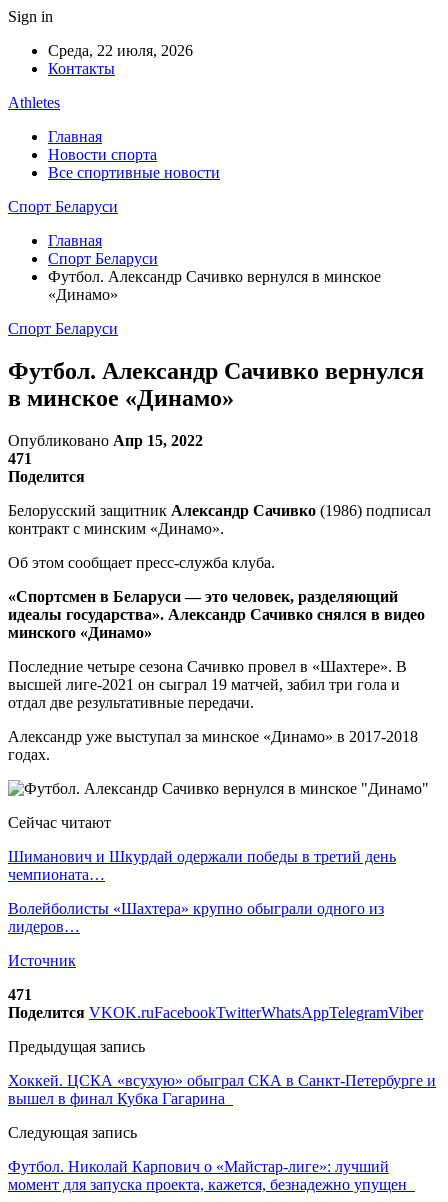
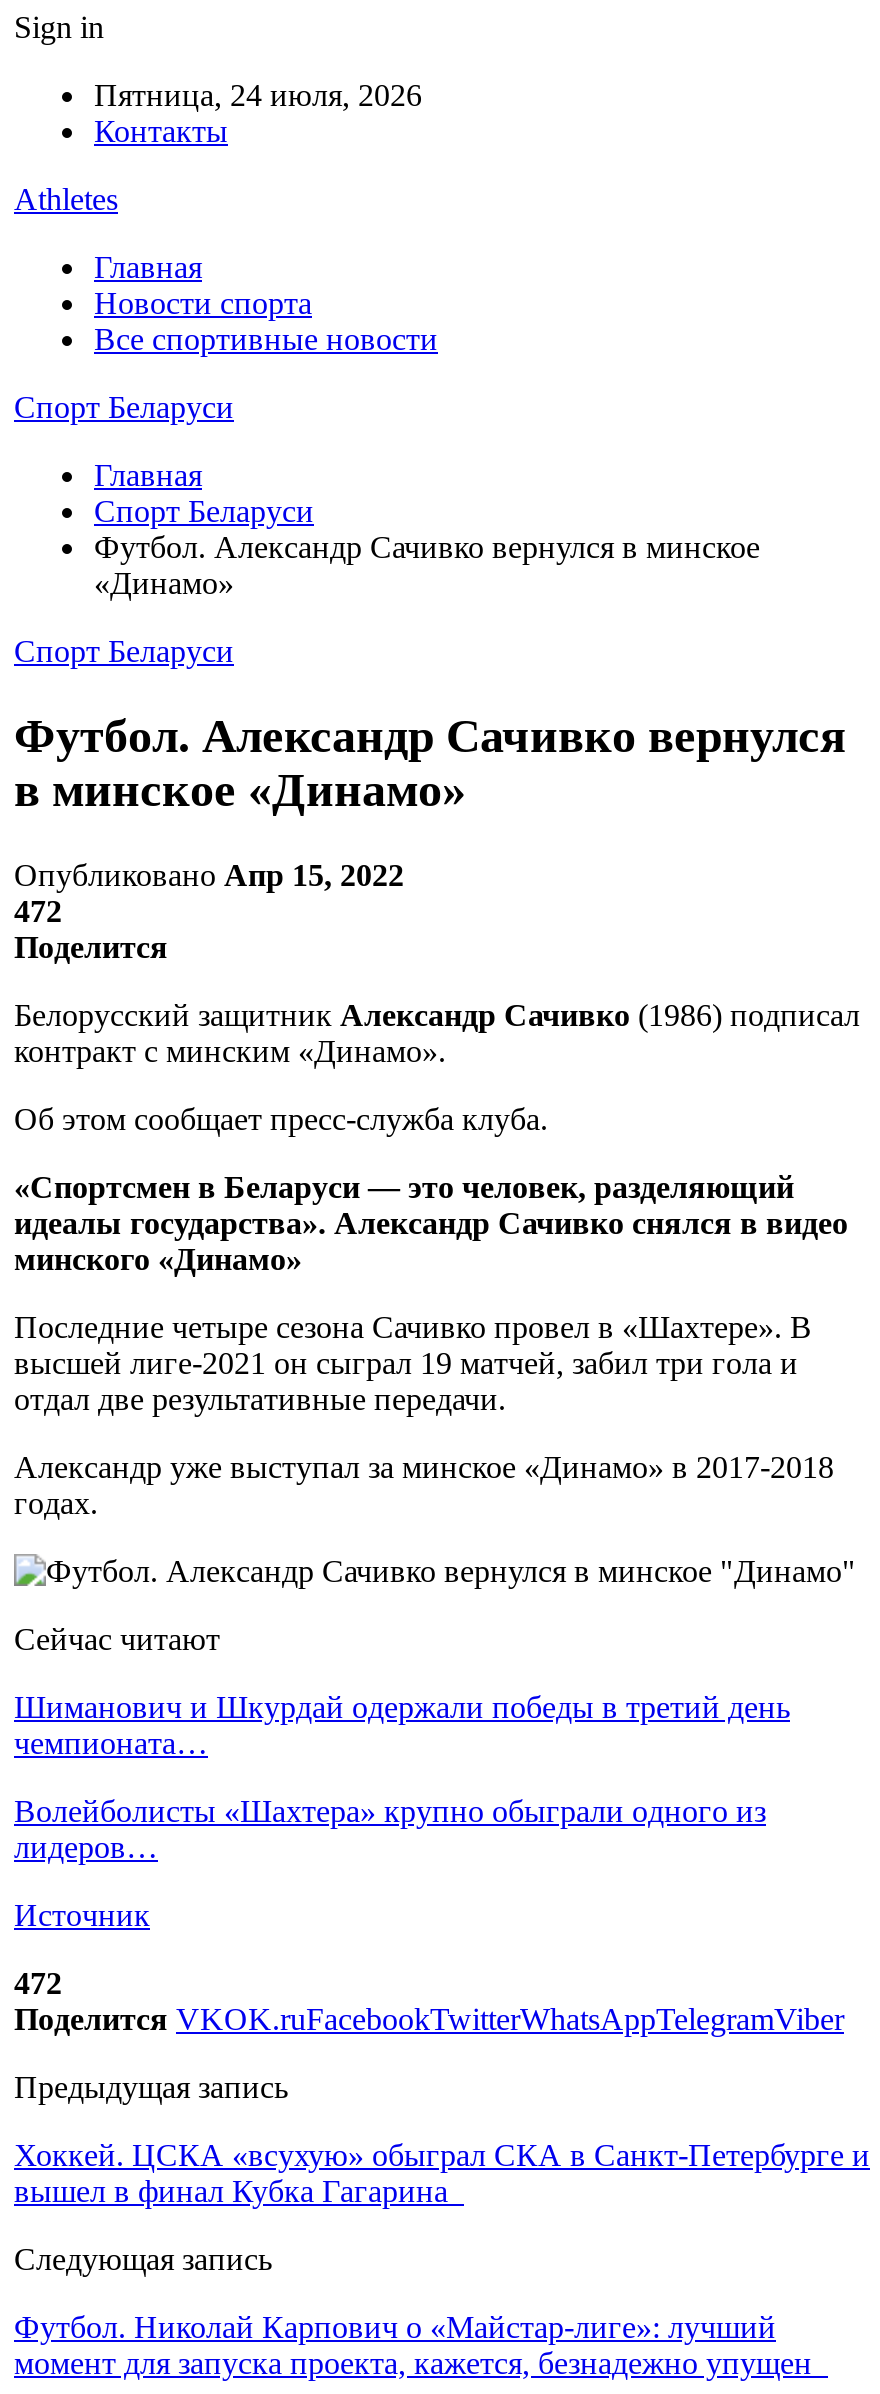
- Среда, 22 июля, 2026
+ Пятница, 24 июля, 2026

- 471
+ 472

- 471
+ 472
